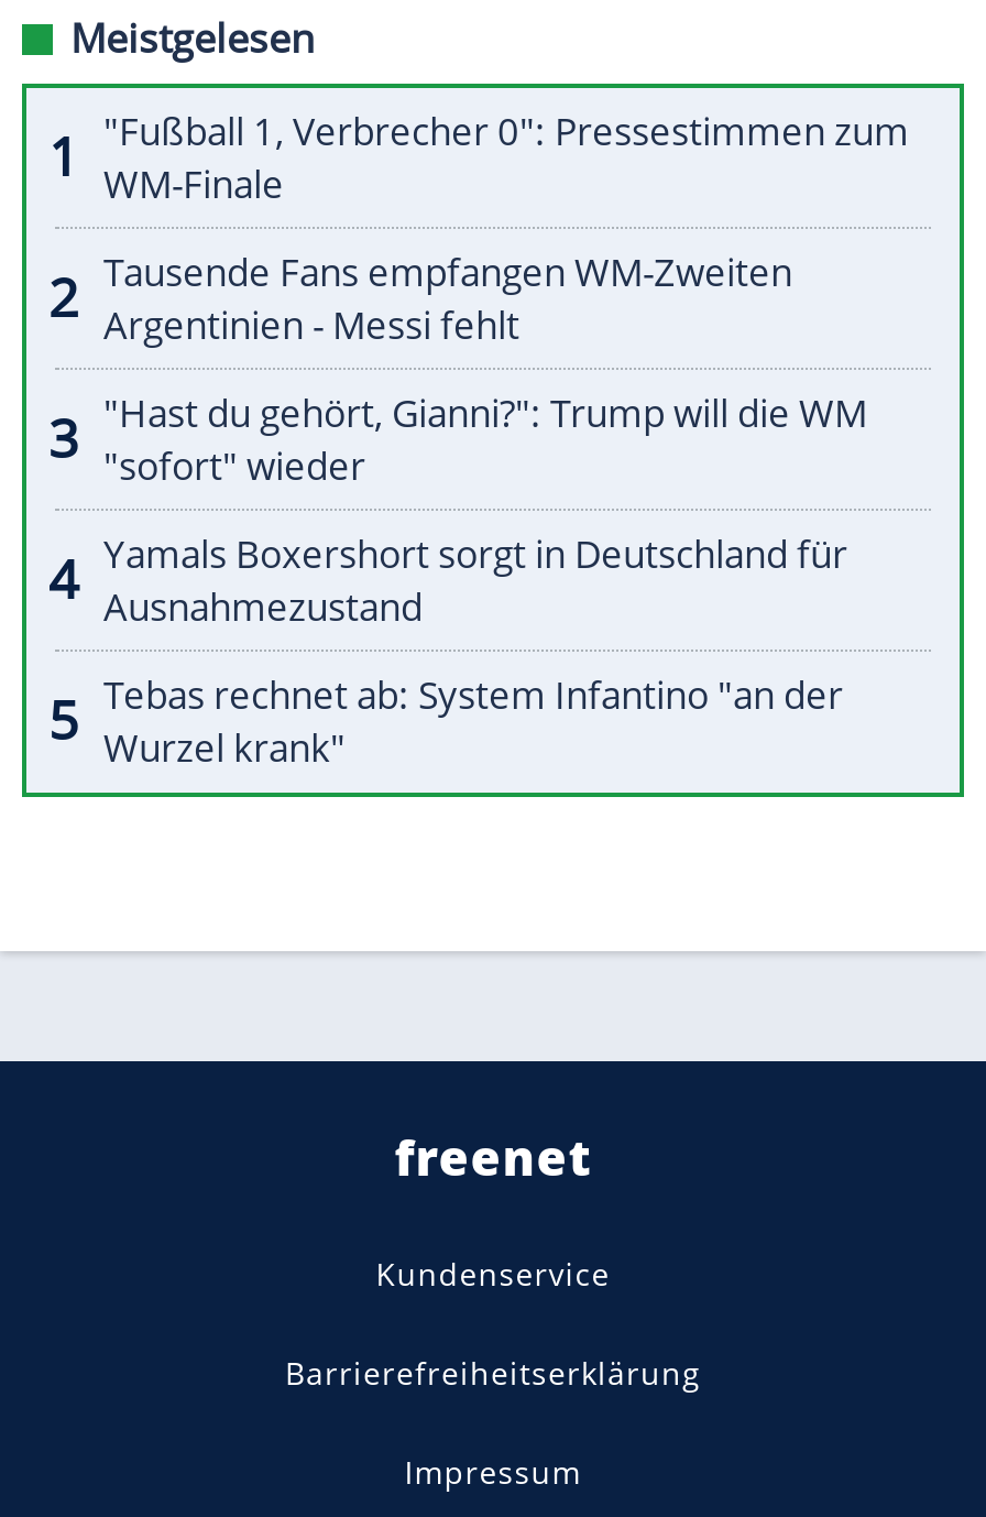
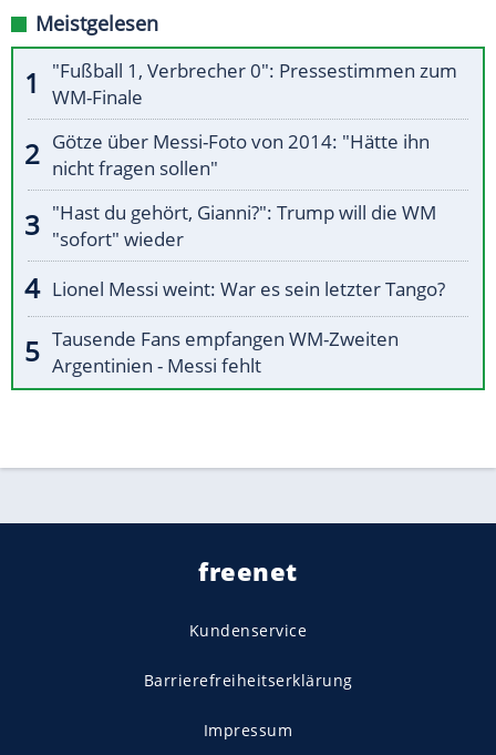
+ Götze über Messi-Foto von 2014: "Hätte ihn
+ nicht fragen sollen"

moved down: Tausende Fans empfangen WM-Zweiten | Argentinien - Messi fehlt

- Yamals Boxershort sorgt in Deutschland für
- Ausnahmezustand
+ Lionel Messi weint: War es sein letzter Tango?

- Tebas rechnet ab: System Infantino "an der
- Wurzel krank"
